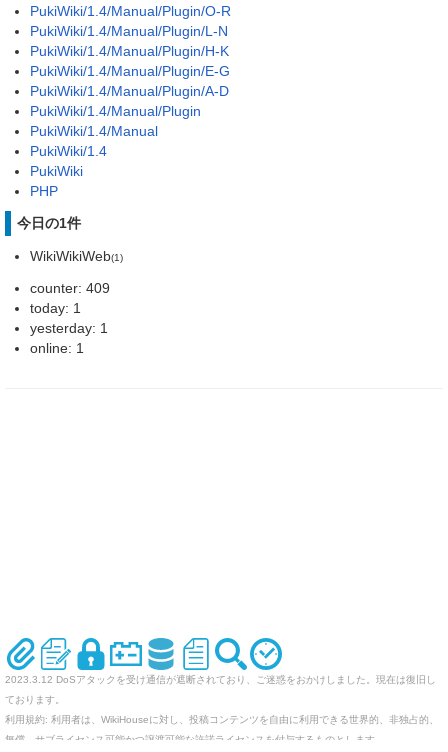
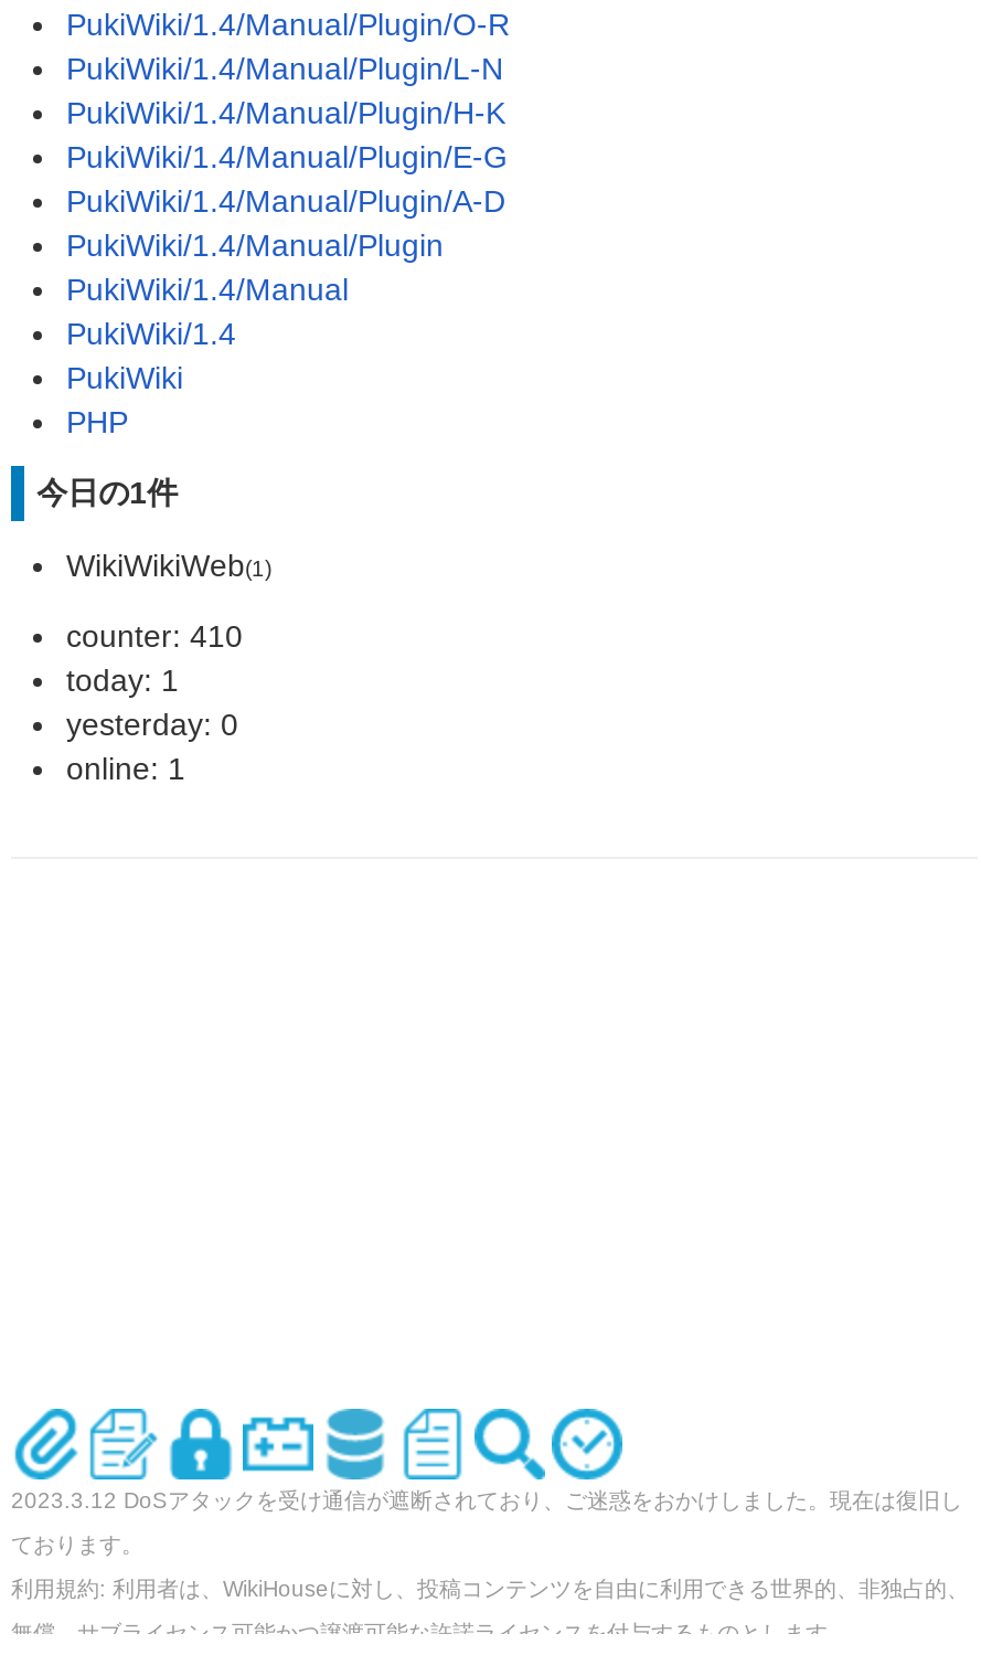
- counter: 409
+ counter: 410

- yesterday: 1
+ yesterday: 0
